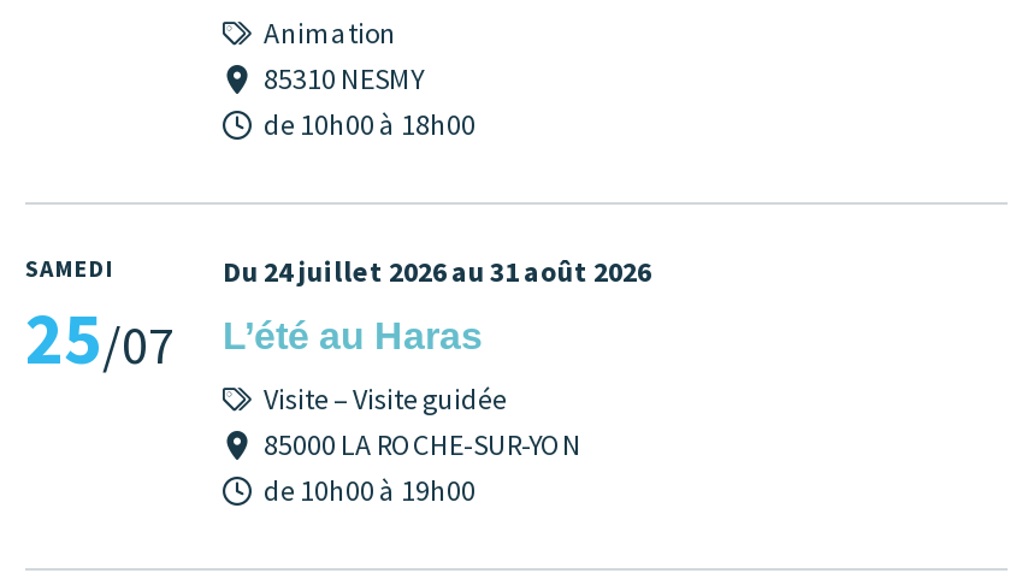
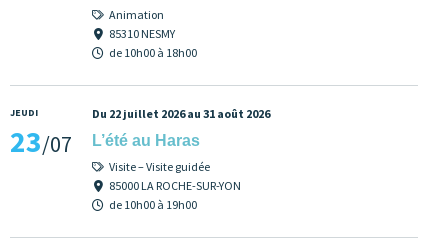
- SAMEDI
- 25/07
+ JEUDI
+ 23/07

- Du 24 juillet 2026 au 31 août 2026
+ Du 22 juillet 2026 au 31 août 2026
